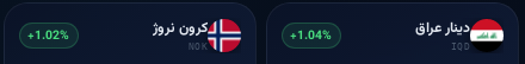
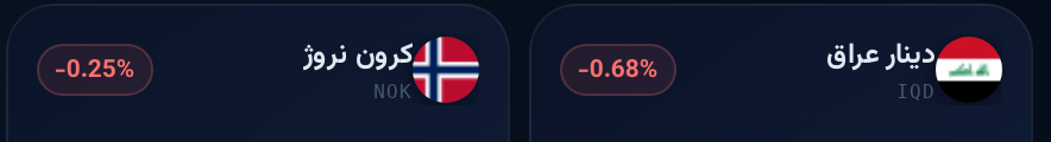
- +1.02%
+ -0.25%

- +1.04%
+ -0.68%
